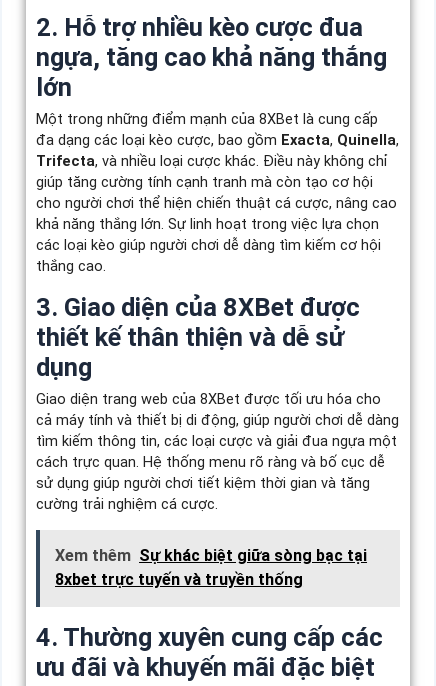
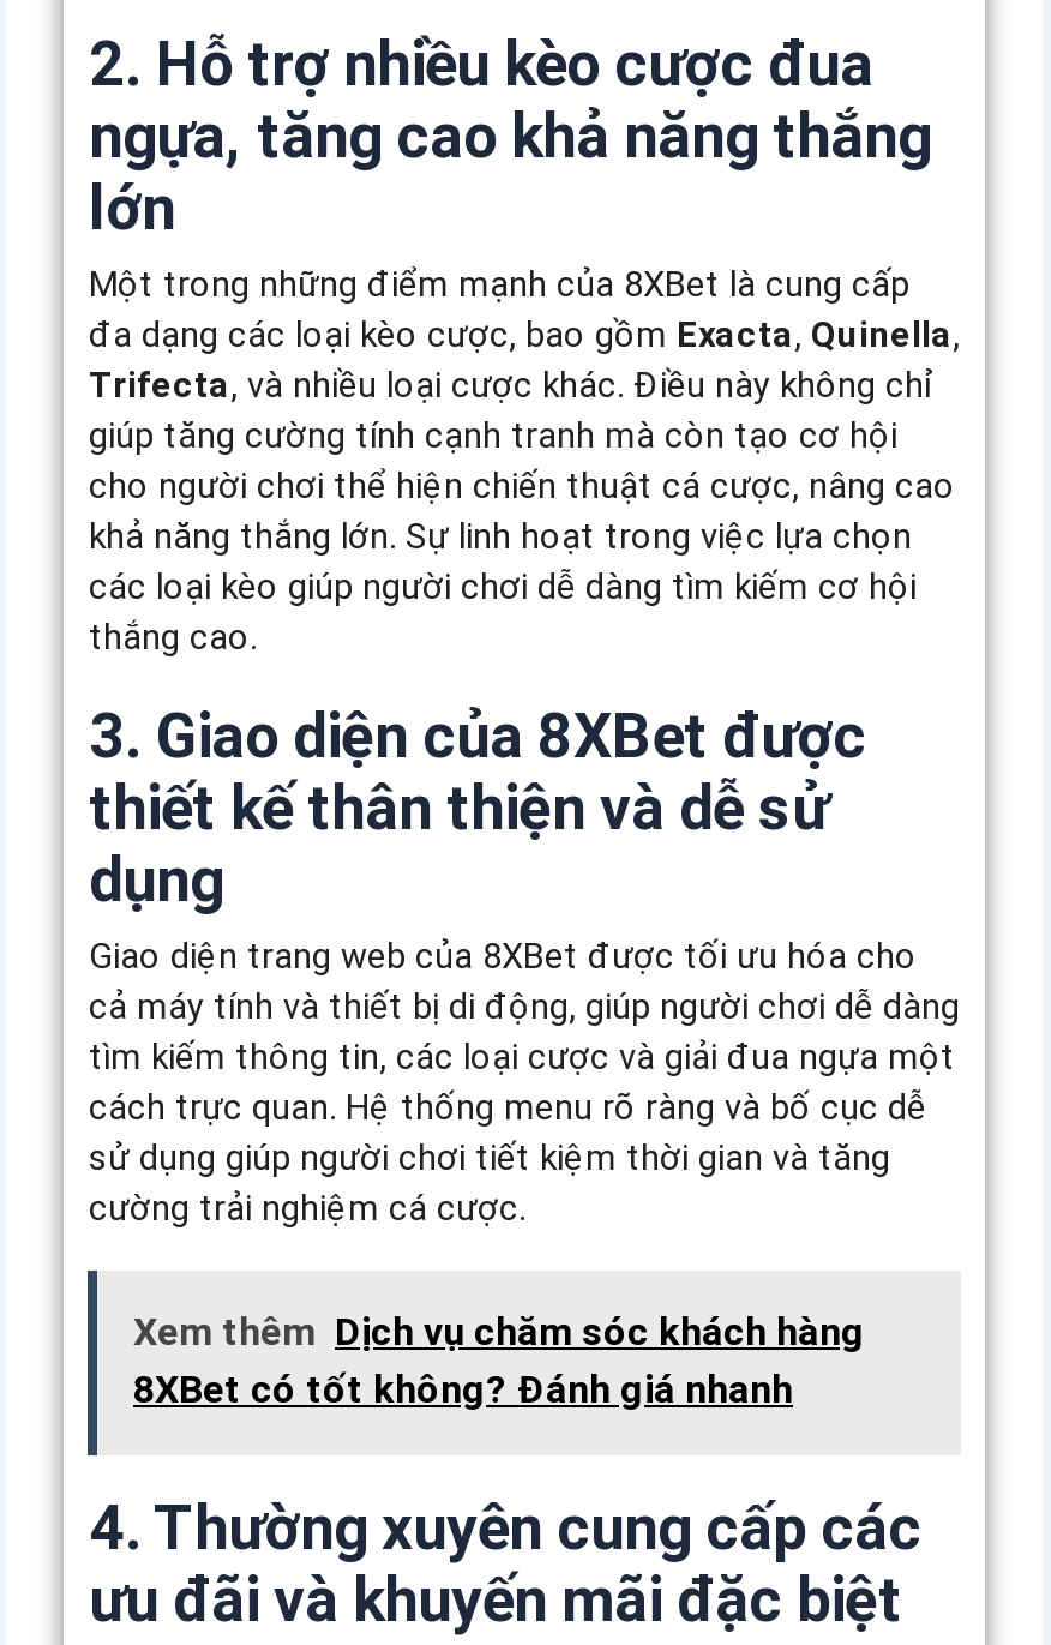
- Xem thêm Sự khác biệt giữa sòng bạc tại
- 8xbet trực tuyến và truyền thống
+ Xem thêm Dịch vụ chăm sóc khách hàng
+ 8XBet có tốt không? Đánh giá nhanh
